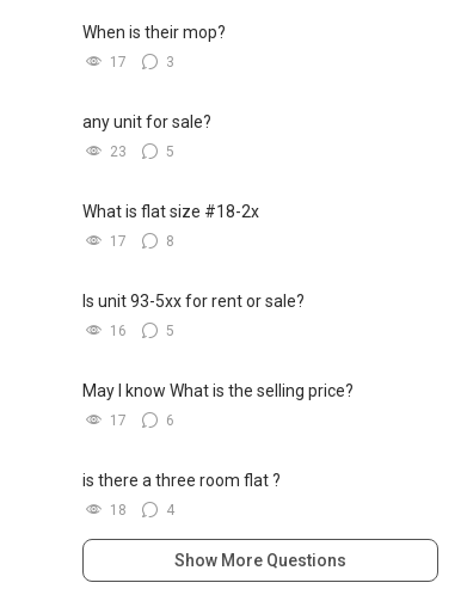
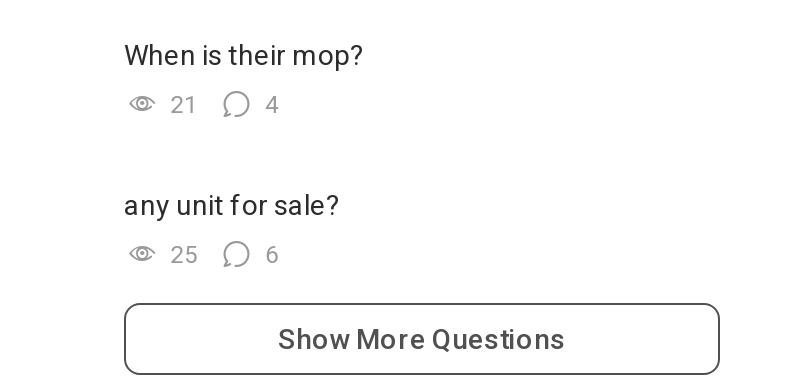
- 17
+ 21

- 3
+ 4

- 23
- 5
- What is flat size #18-2x
- 17
- 8
- Is unit 93-5xx for rent or sale?
- 16
- 5
- May I know What is the selling price?
- 17
+ 25

- is there a three room flat ?
- 18
- 4
